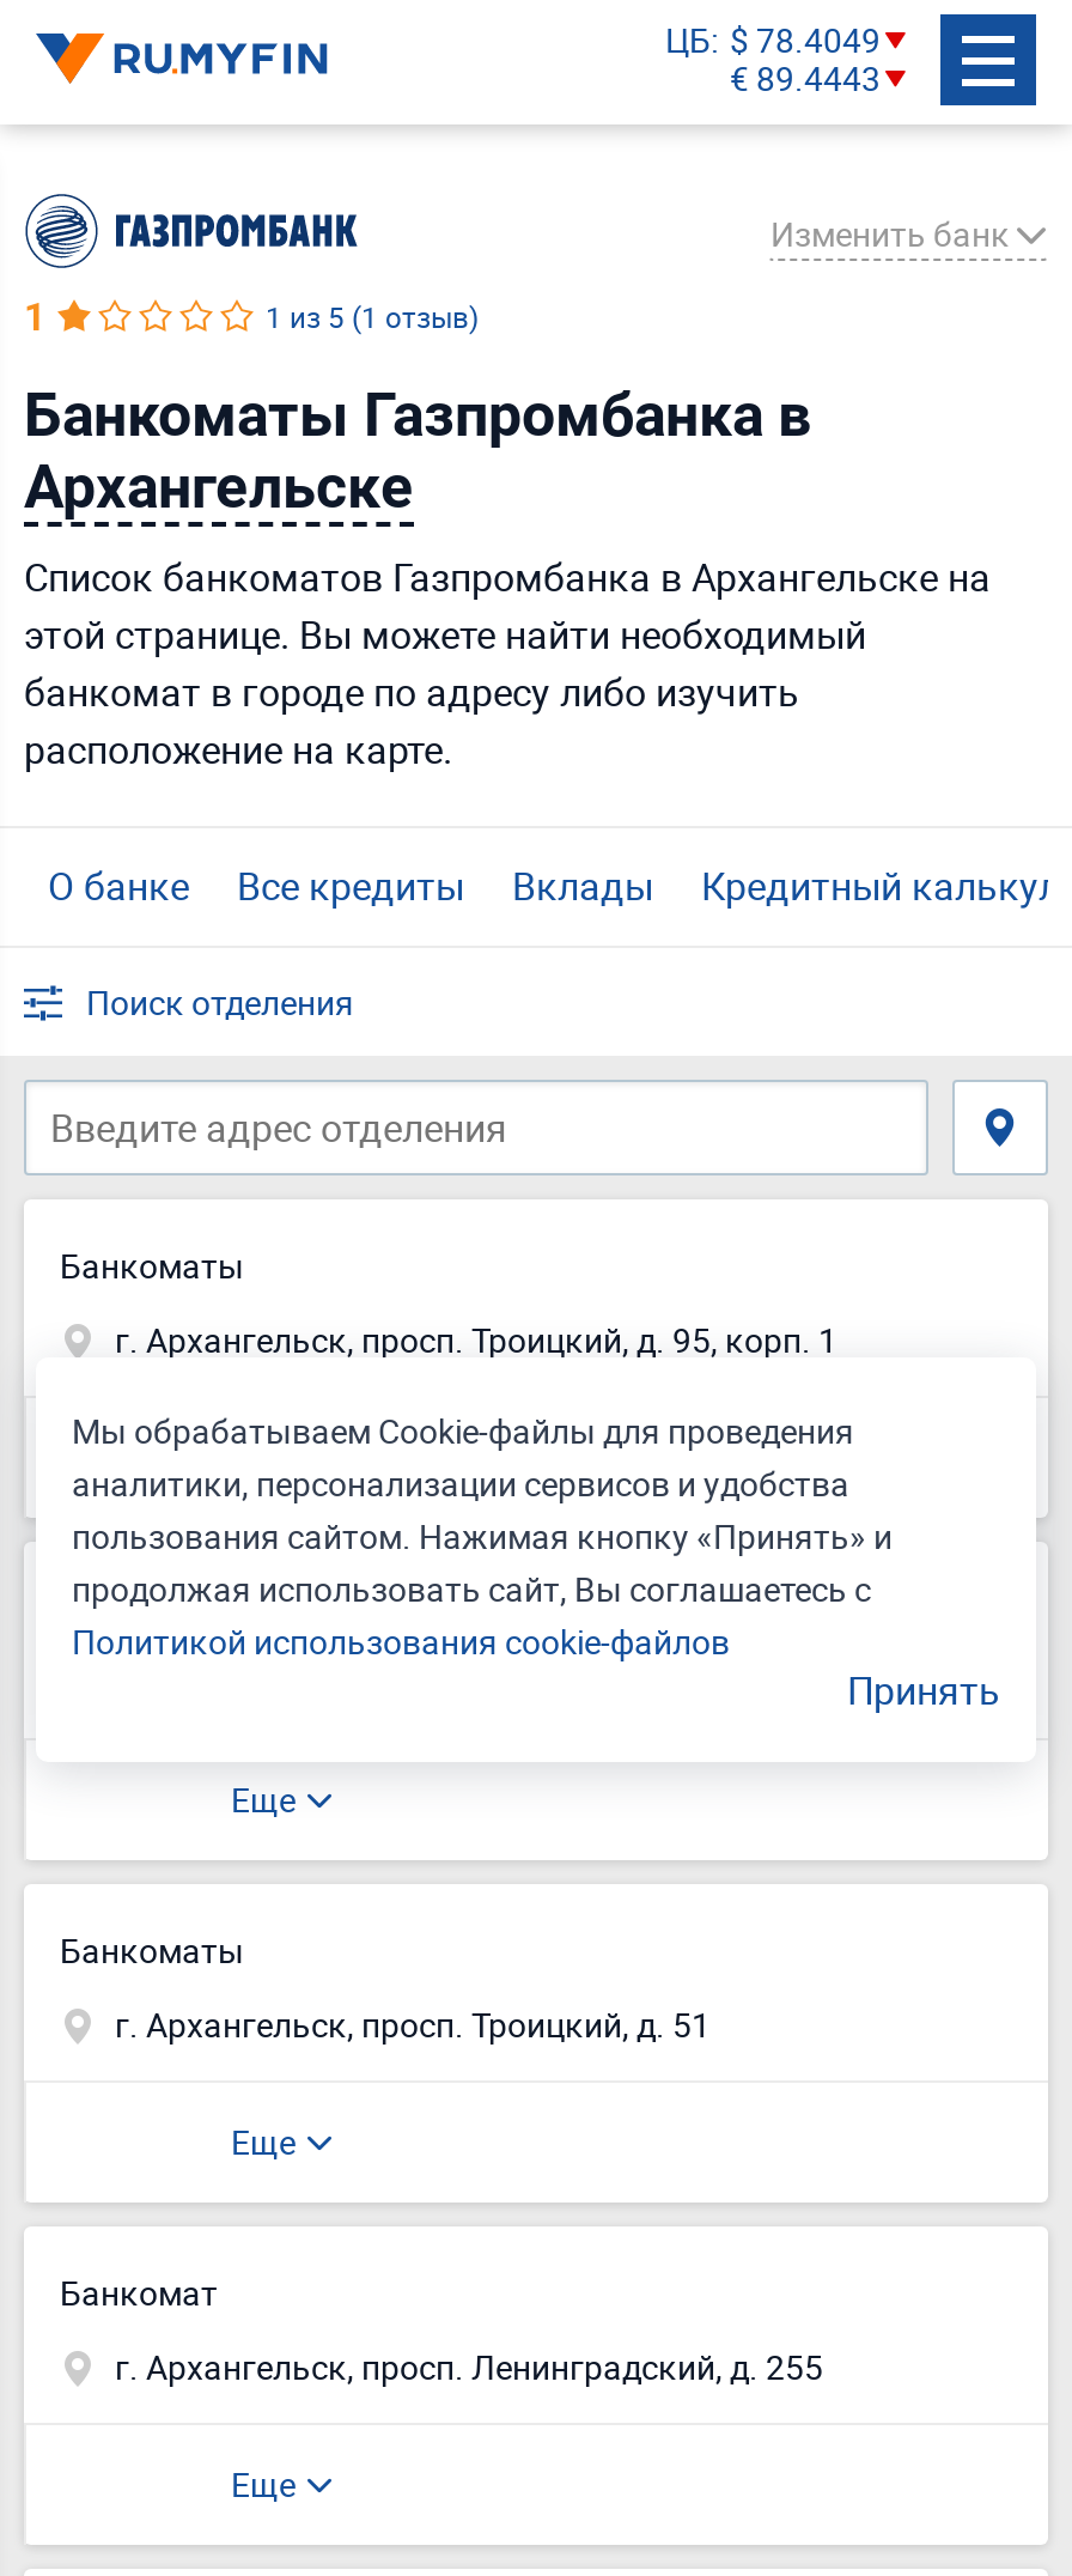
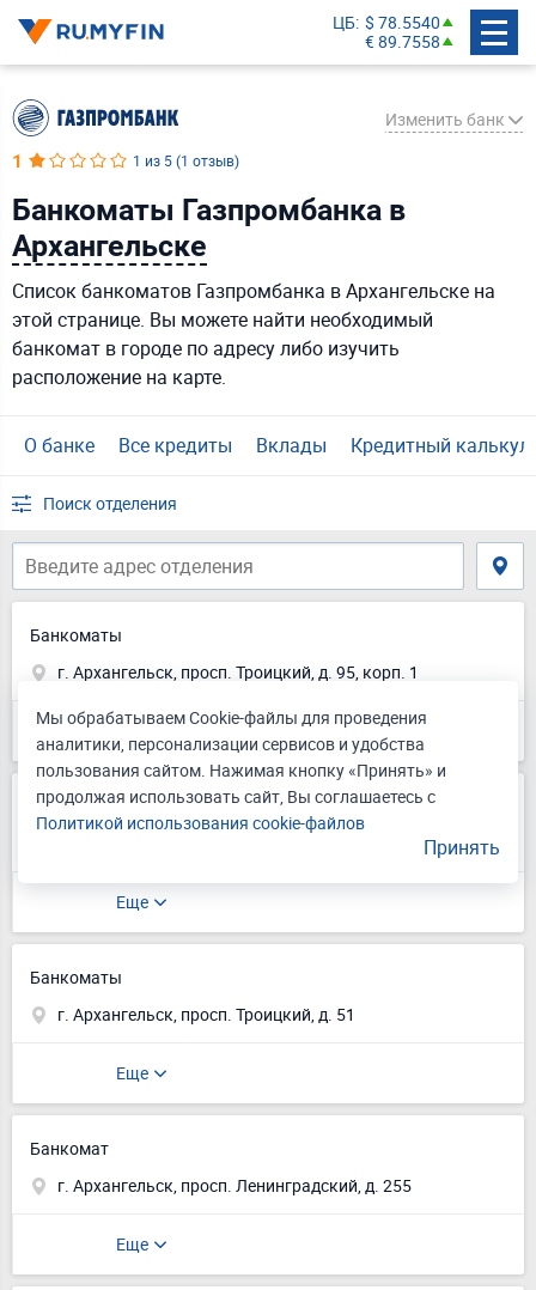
- ЦБ $ 78.4049
- € 89.4443
+ ЦБ $ 78.5540
+ € 89.7558
